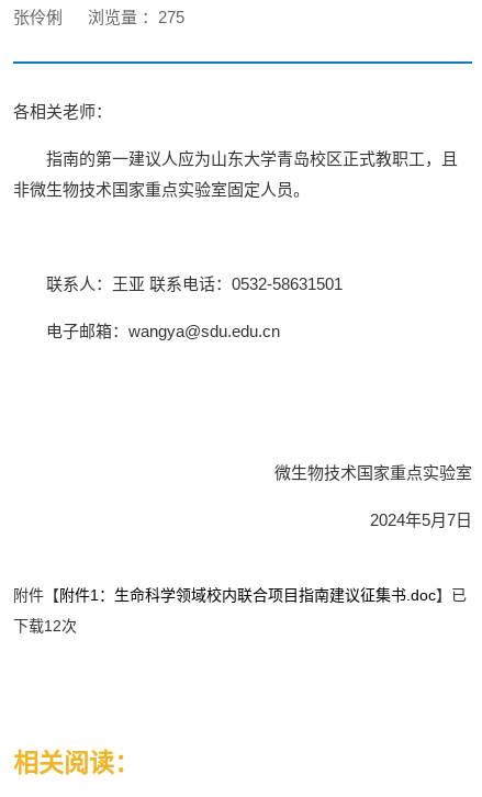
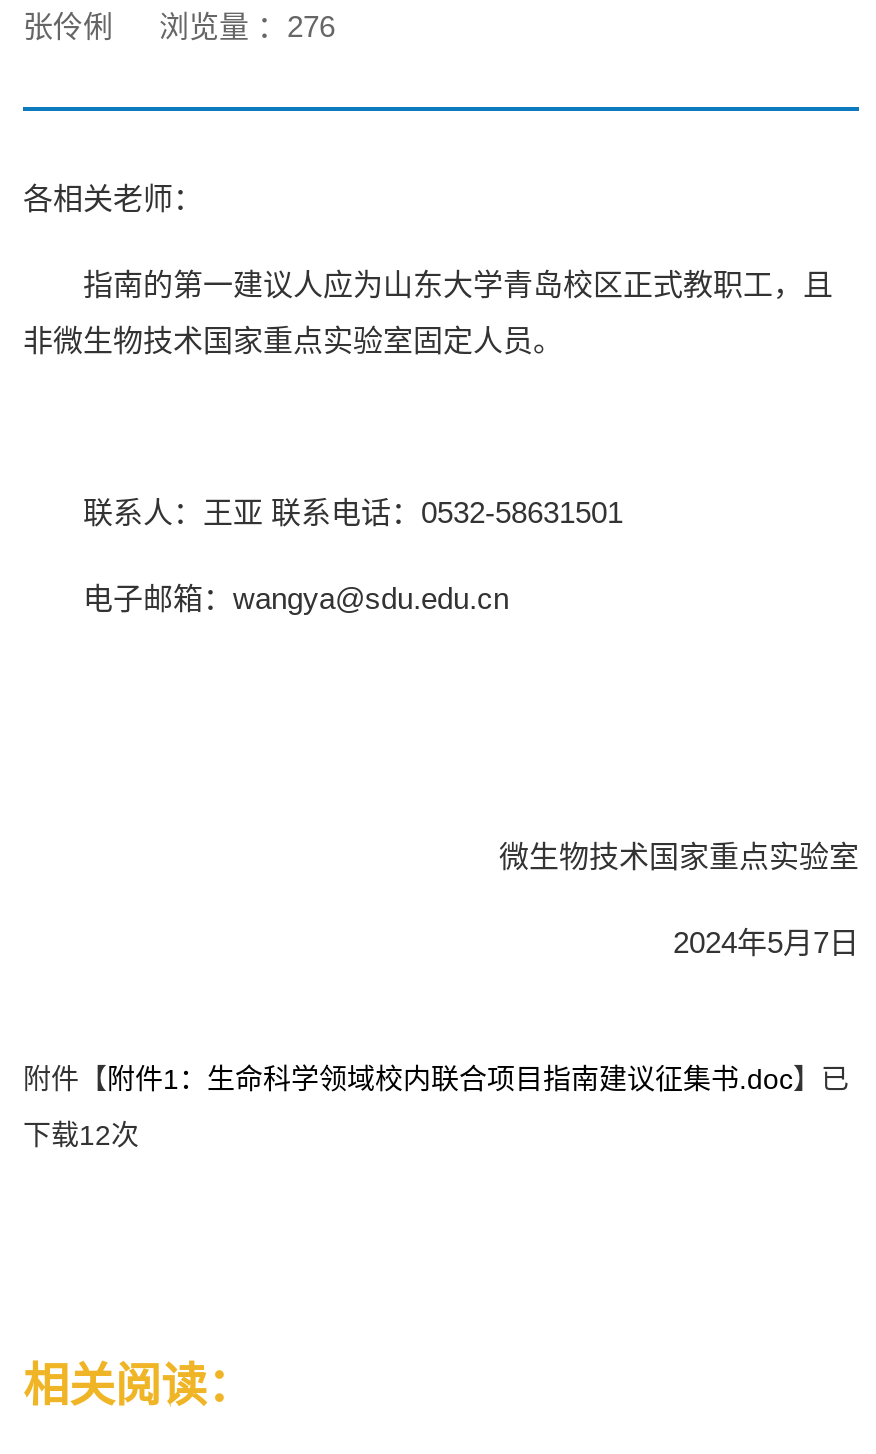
- 张伶俐 浏览量 ：275
+ 张伶俐 浏览量 ：276
